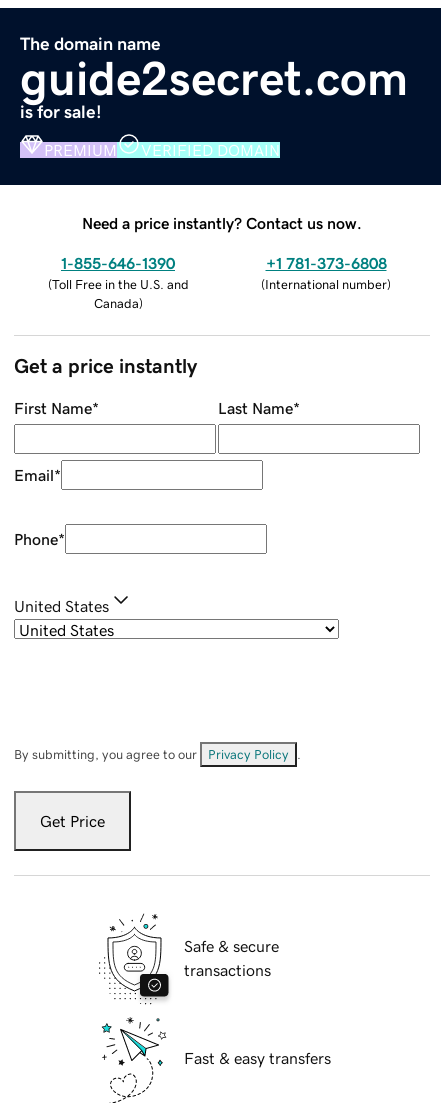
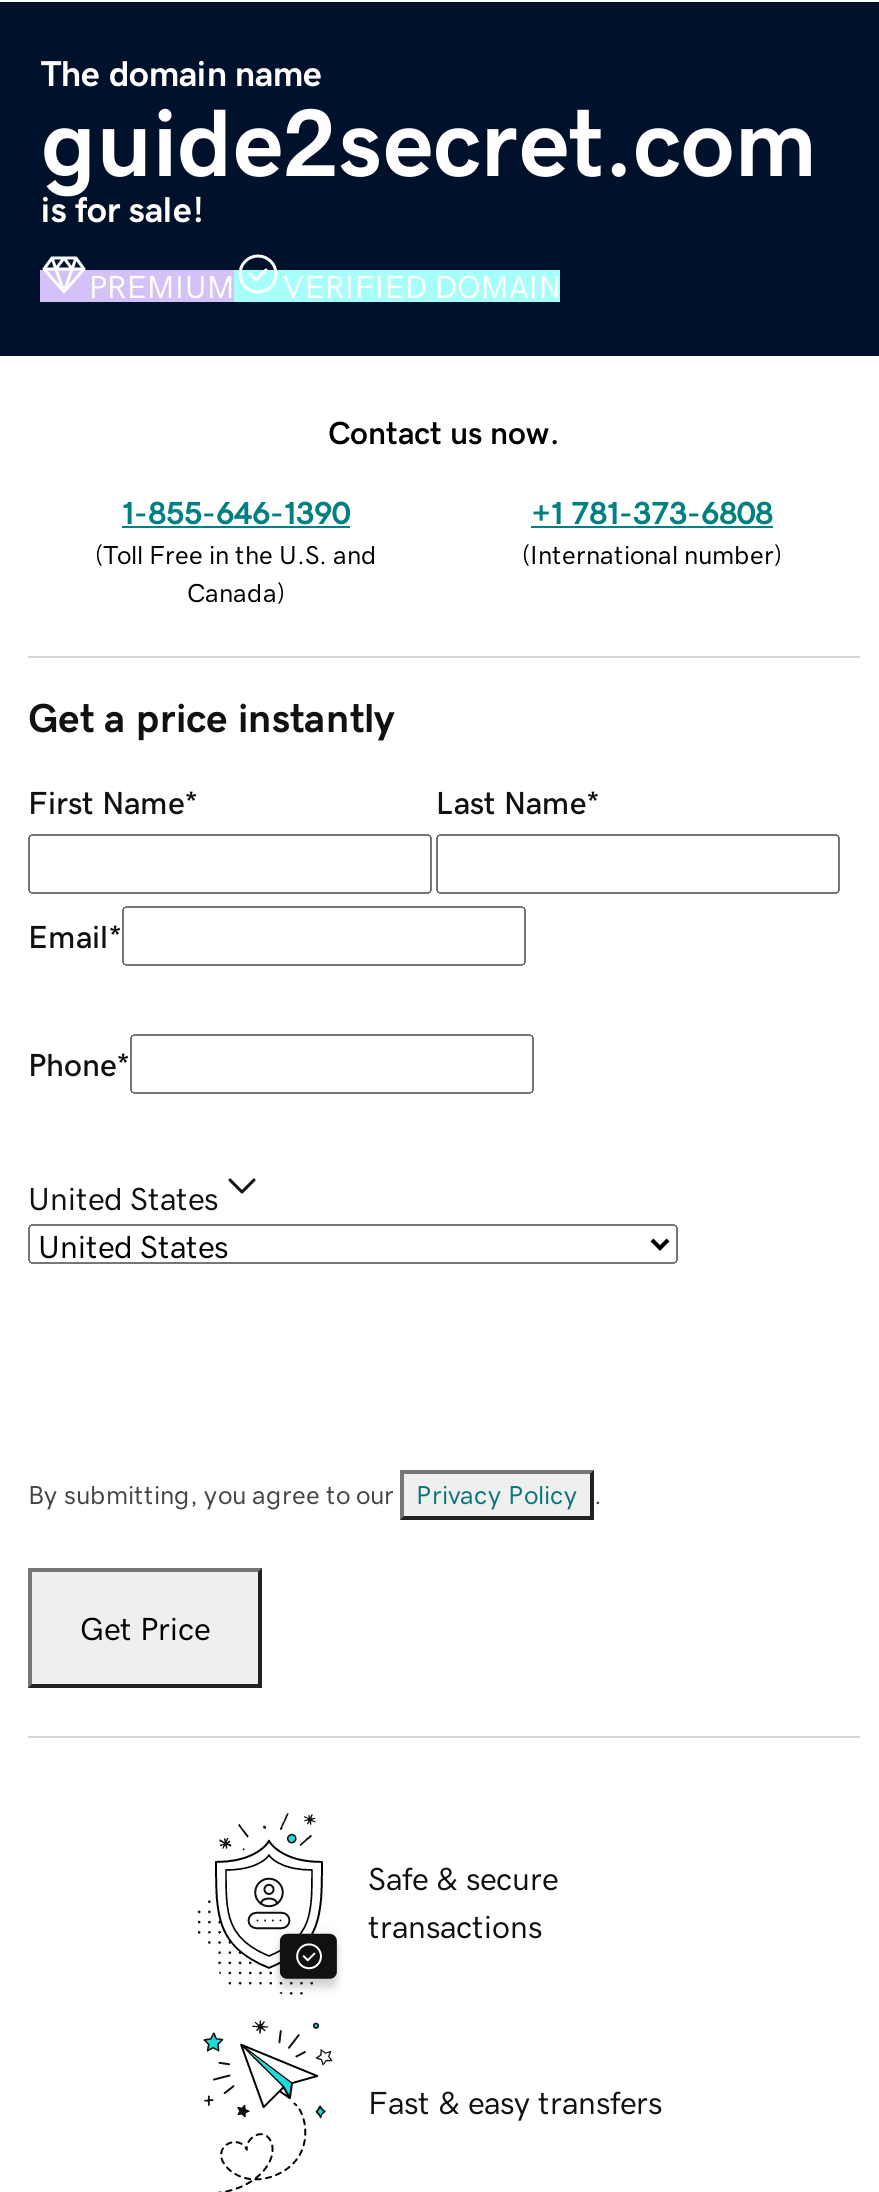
- Need a price instantly? Contact us now.
+ Contact us now.
